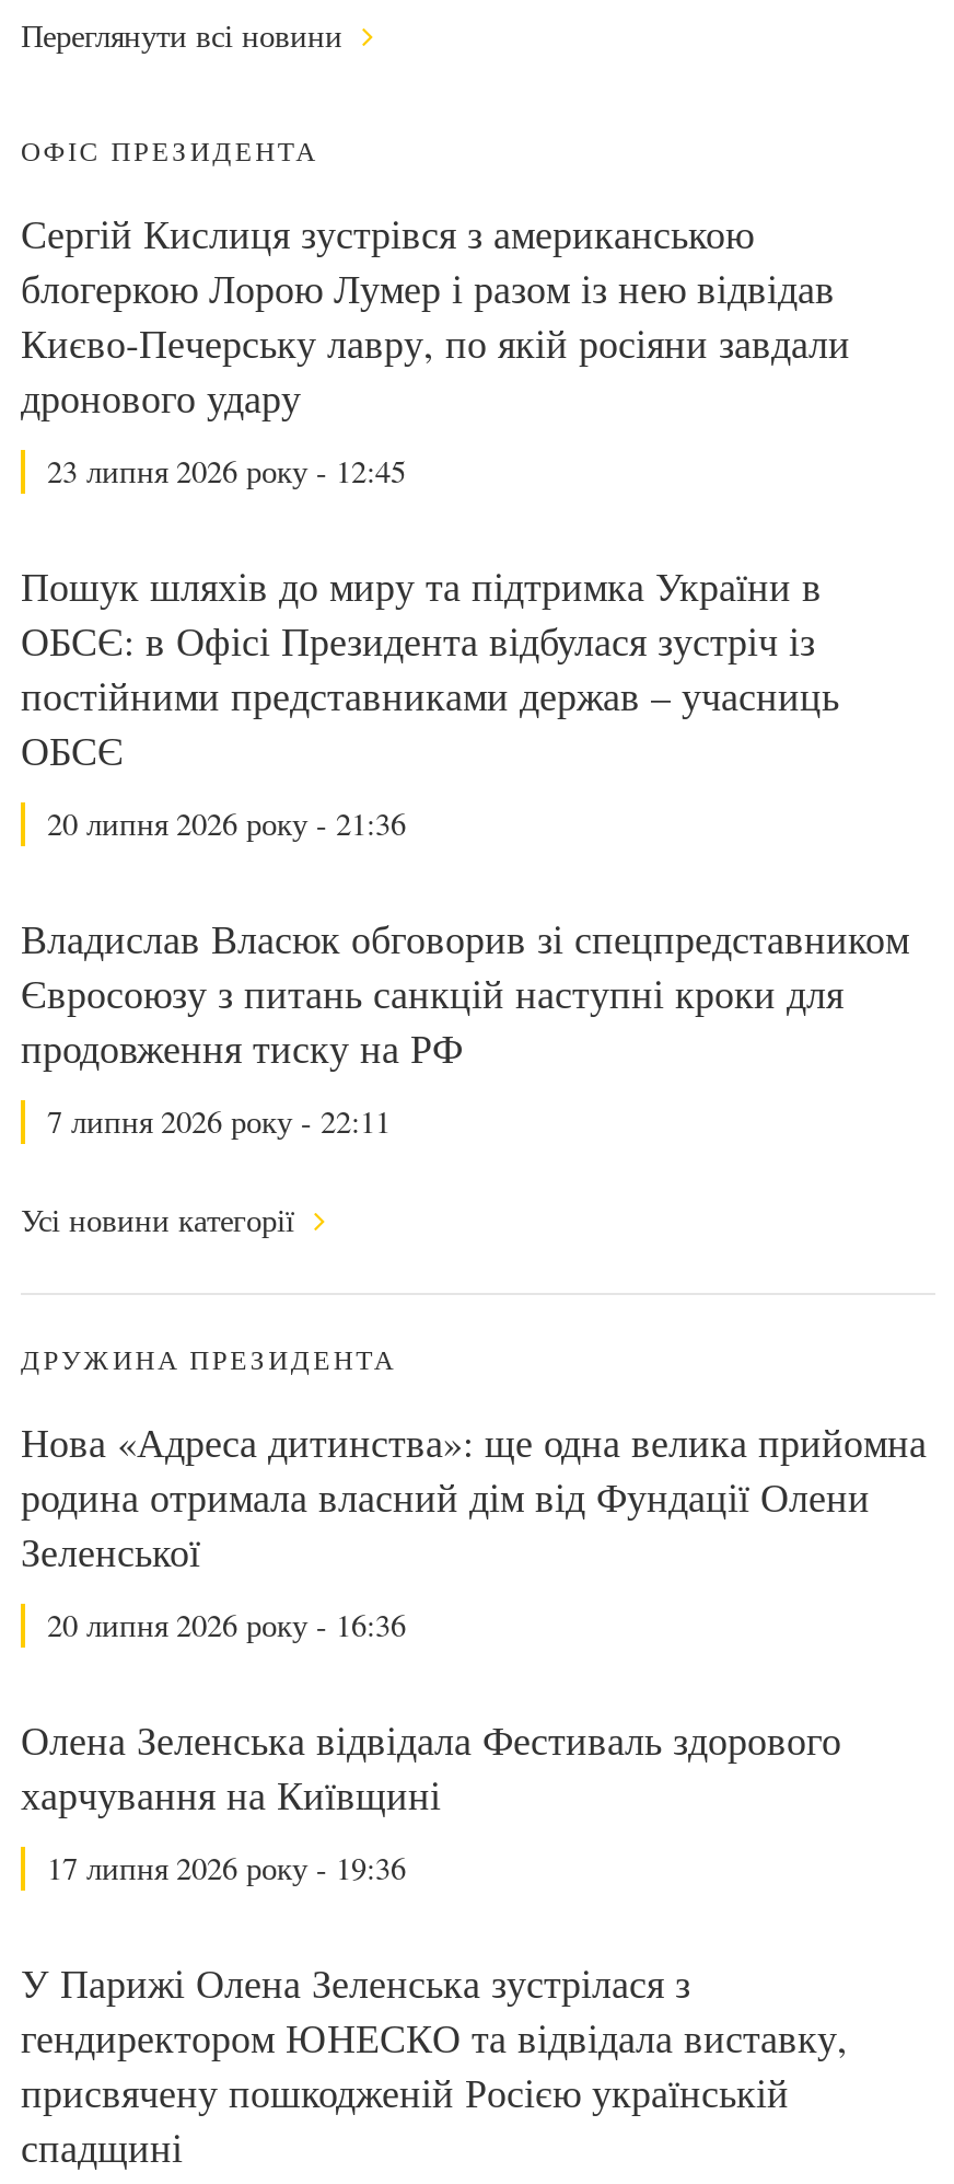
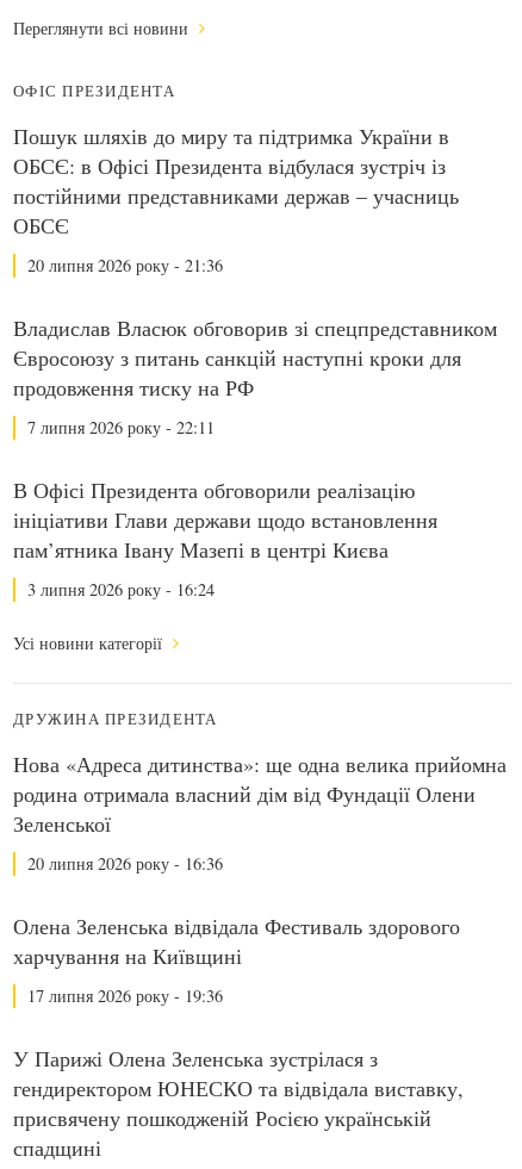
- Сергій Кислиця зустрівся з американською
- блогеркою Лорою Лумер і разом із нею відвідав
- Києво-Печерську лавру, по якій росіяни завдали
- дронового удару
- 23 липня 2026 року - 12:45

moved up: Пошук шляхів до миру та підтримка України в | ОБСЄ: в Офісі Президента відбулася зустріч із | постійними представниками держав – учасниць | ... | продовження тиску на РФ | 7 липня 2026 року - 22:11

+ В Офісі Президента обговорили реалізацію
+ ініціативи Глави держави щодо встановлення
+ пам’ятника Івану Мазепі в центрі Києва
+ 3 липня 2026 року - 16:24
